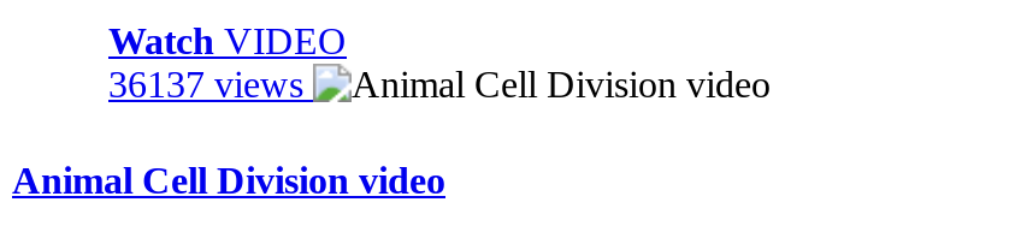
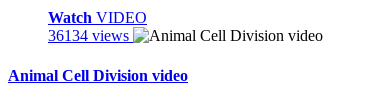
- 36137 views
+ 36134 views
